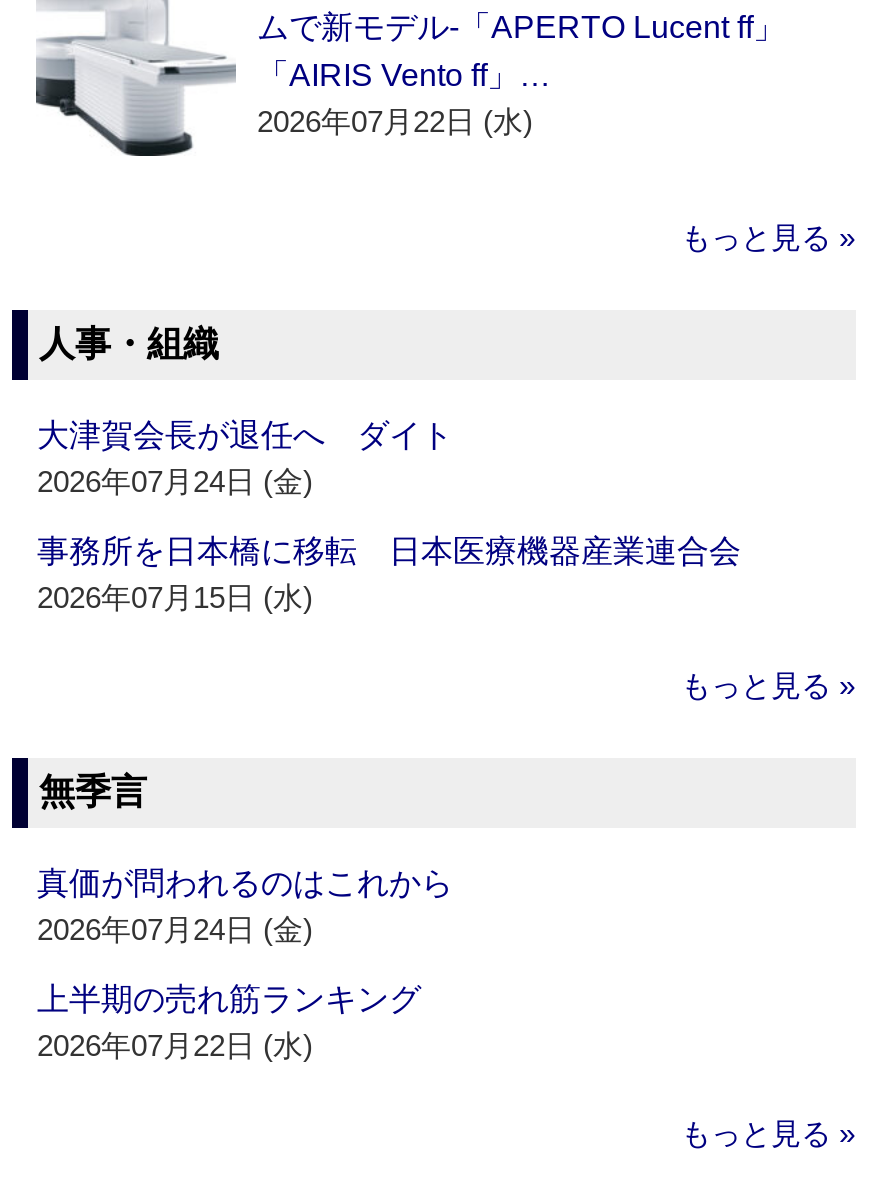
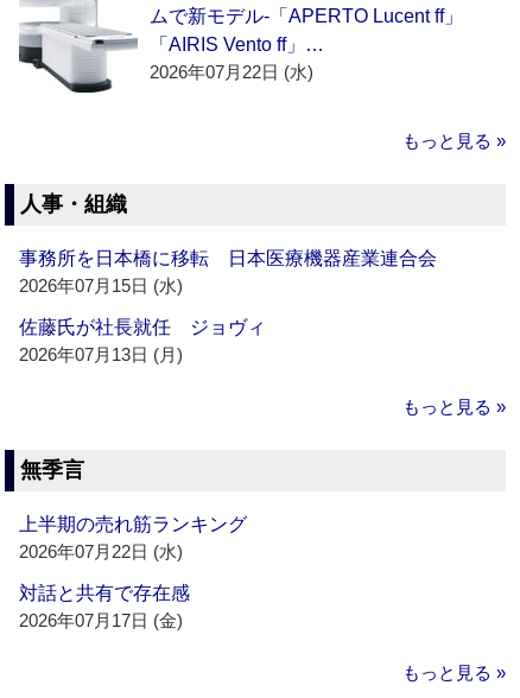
- 大津賀会長が退任へ ダイト
- 2026年07月24日 (金)

moved up: 事務所を日本橋に移転 日本医療機器産業連合会 | 2026年07月15日 (水)

+ 佐藤氏が社長就任 ジョヴィ
+ 2026年07月13日 (月)

- 真価が問われるのはこれから
- 2026年07月24日 (金)

moved up: 上半期の売れ筋ランキング | 2026年07月22日 (水)

+ 対話と共有で存在感
+ 2026年07月17日 (金)
